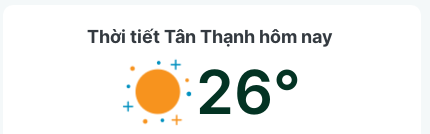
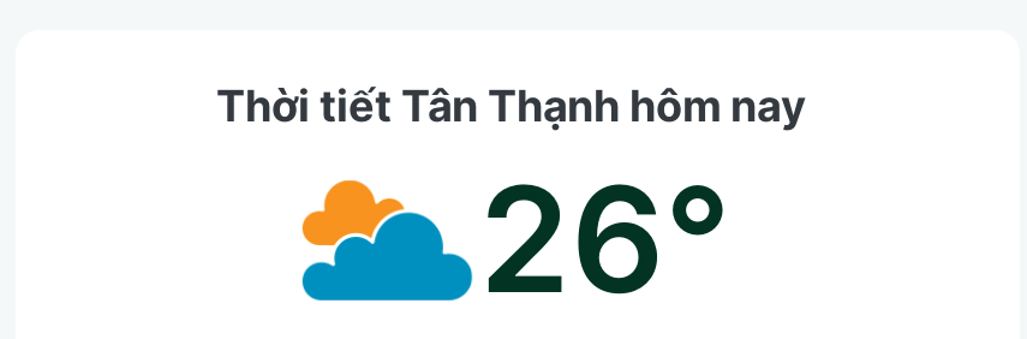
- [image]
+ [image]
